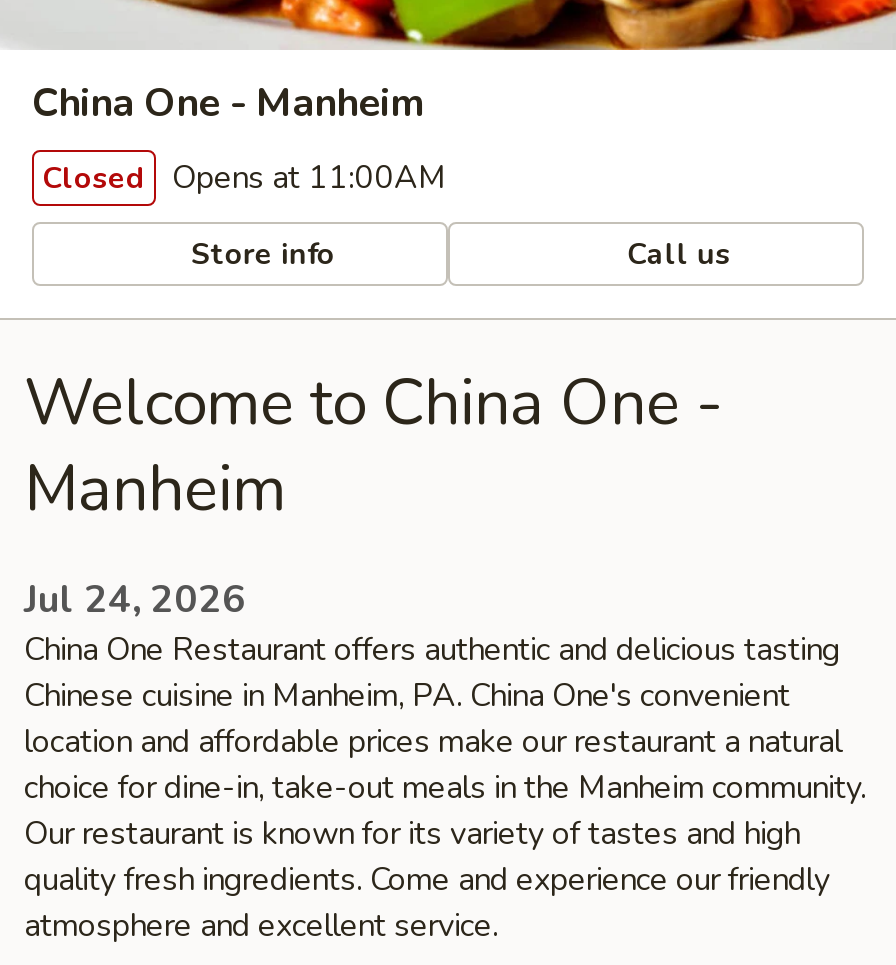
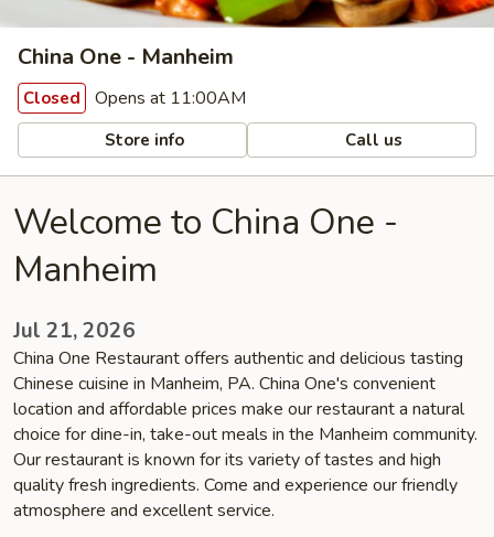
- Jul 24, 2026
+ Jul 21, 2026
